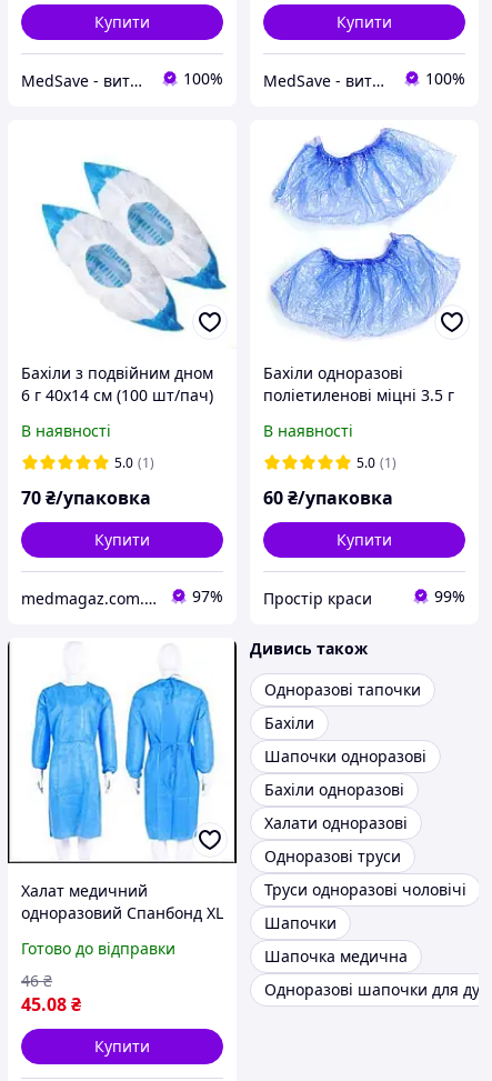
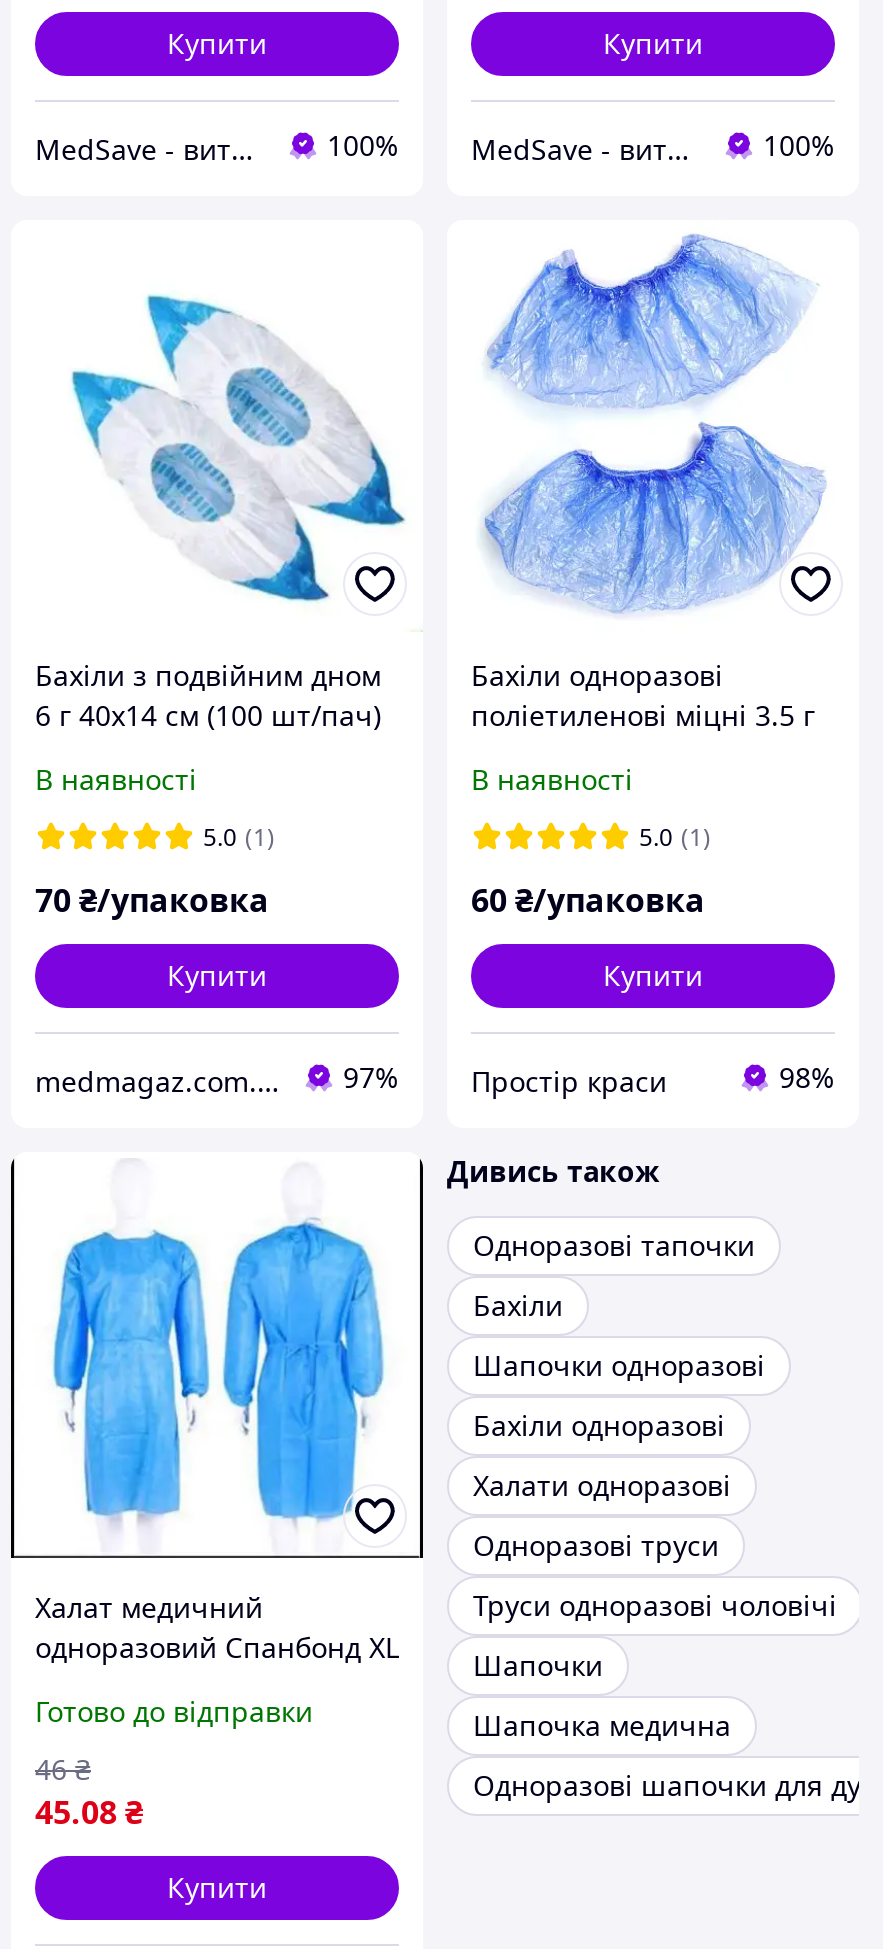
- 99%
+ 98%
